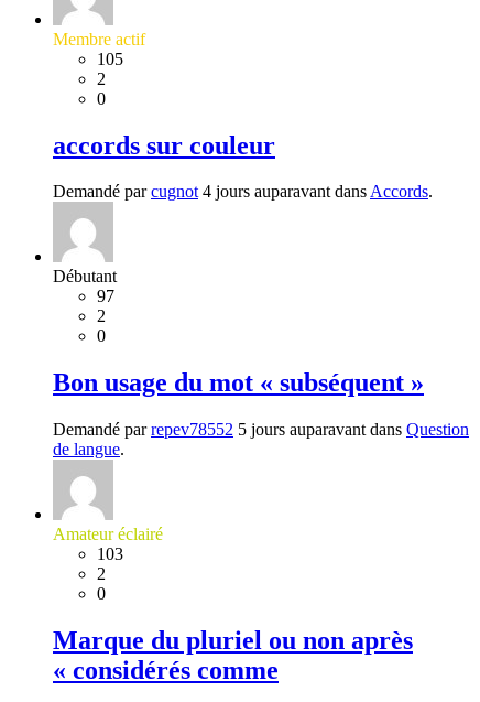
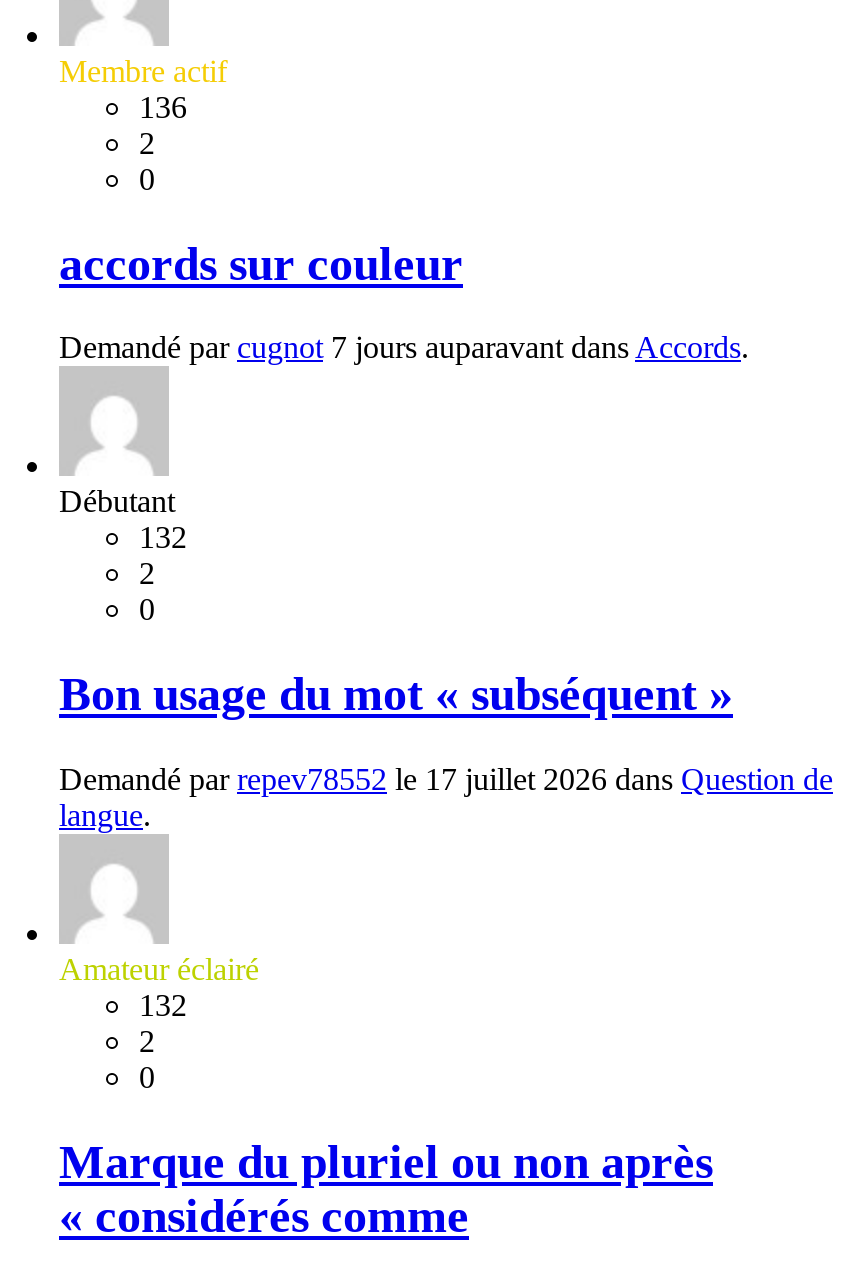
- 105
+ 136

- Demandé par cugnot 4 jours auparavant dans Accords.
+ Demandé par cugnot 7 jours auparavant dans Accords.

- 97
+ 132

- Demandé par repev78552 5 jours auparavant dans Question
- de langue.
+ Demandé par repev78552 le 17 juillet 2026 dans Question de
+ langue.

- 103
+ 132
